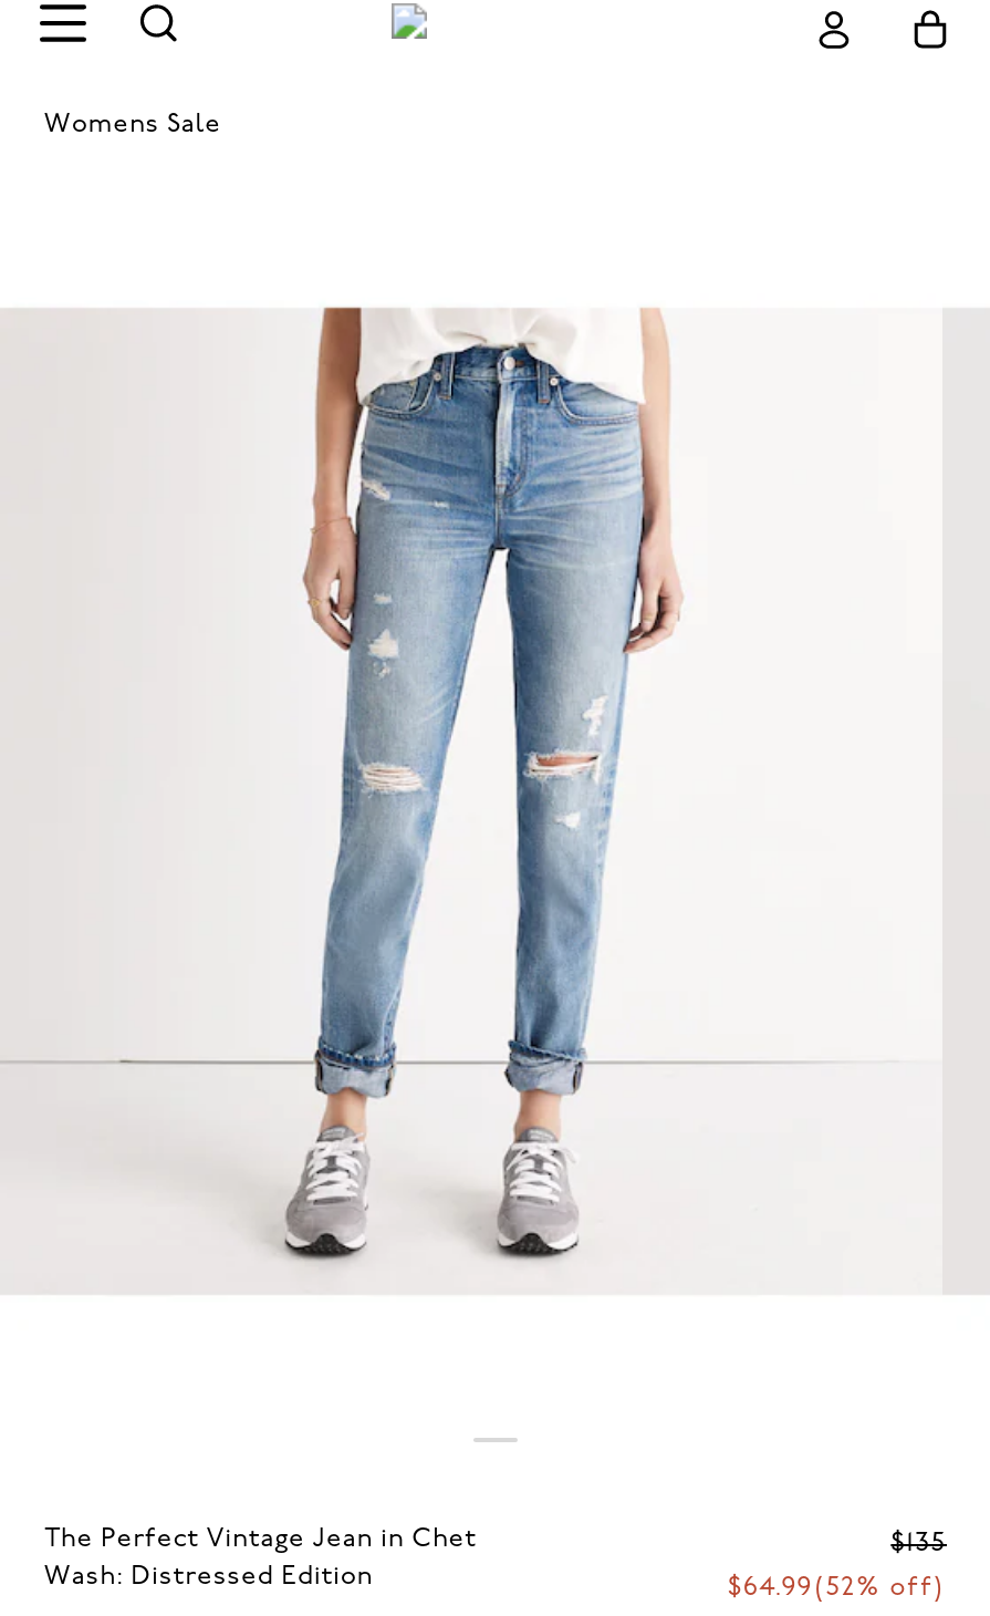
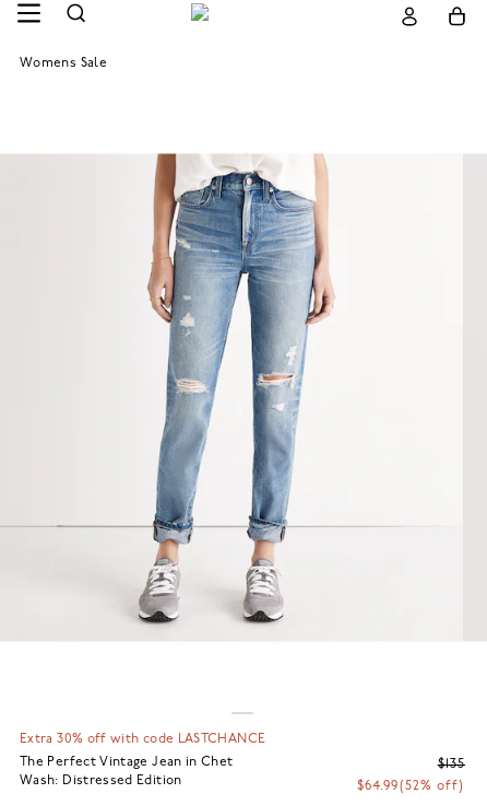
+ Extra 30% off with code LASTCHANCE
